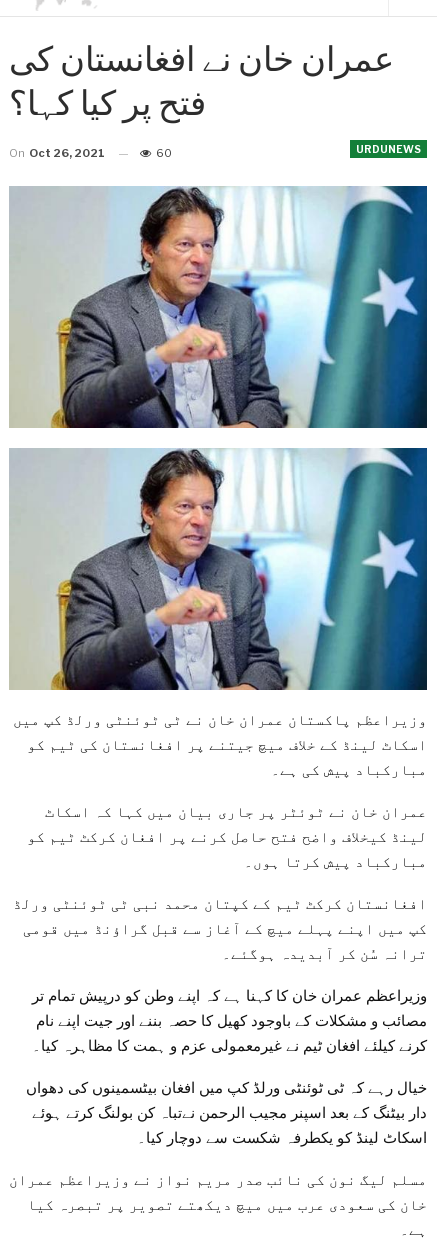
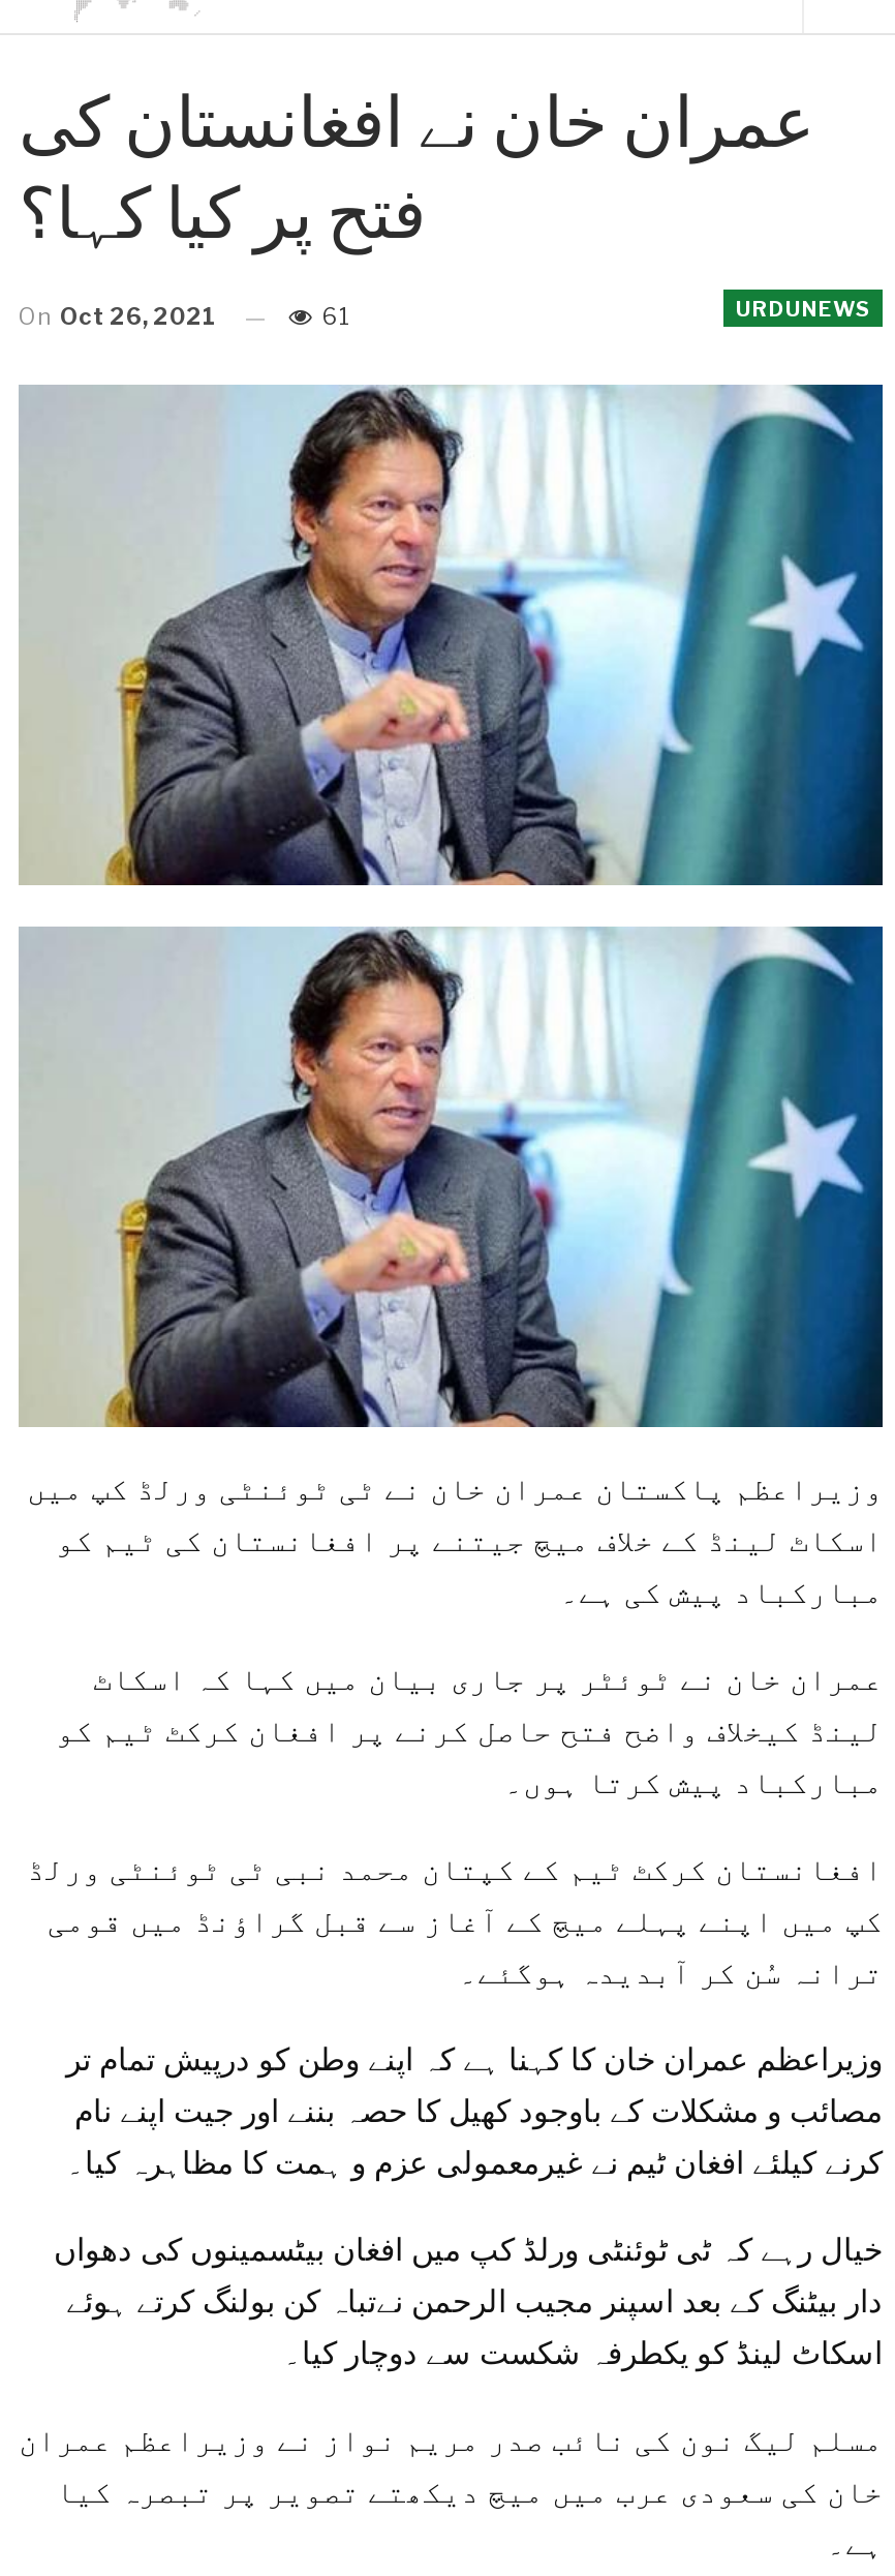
- 60
+ 61
